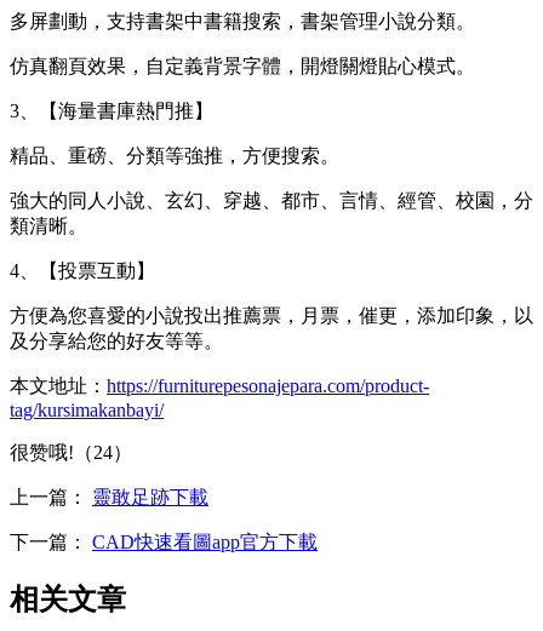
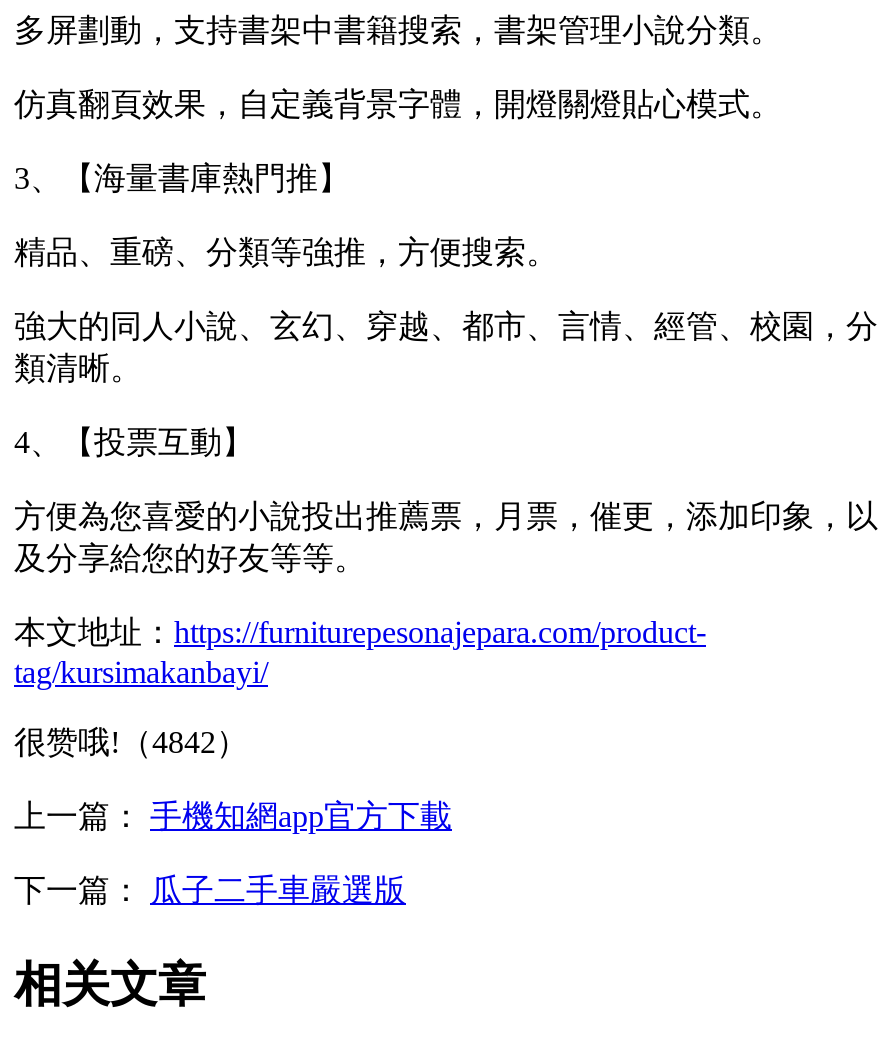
- 很赞哦!（24）
+ 很赞哦!（4842）

- 上一篇：靈敢足跡下載
+ 上一篇：手機知網app官方下載

- 下一篇：CAD快速看圖app官方下載
+ 下一篇：瓜子二手車嚴選版
